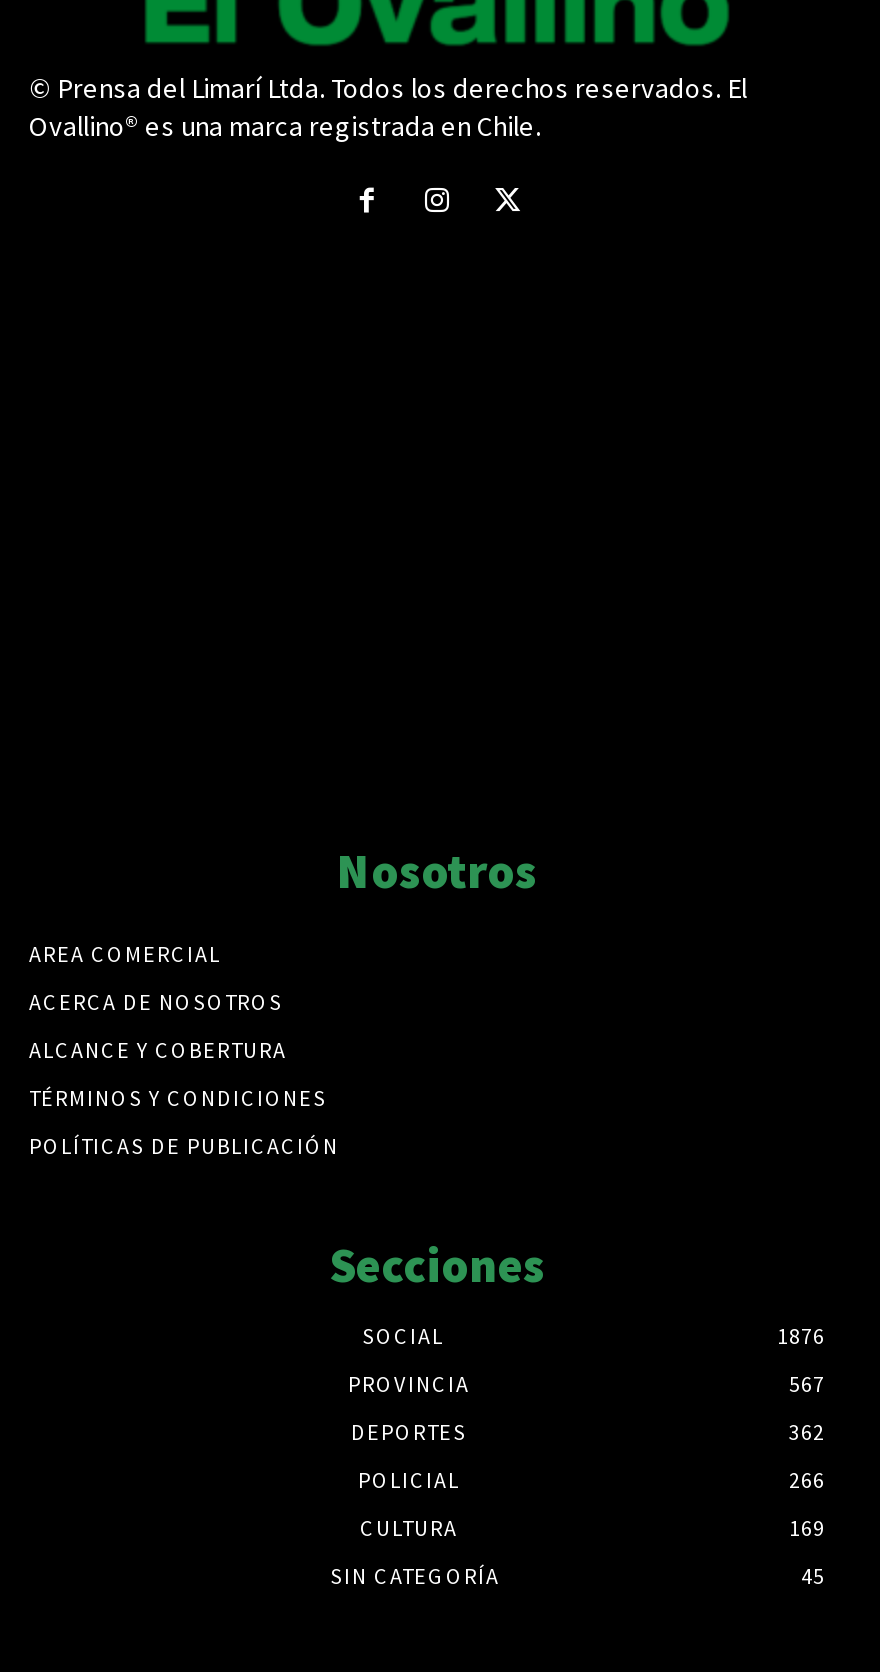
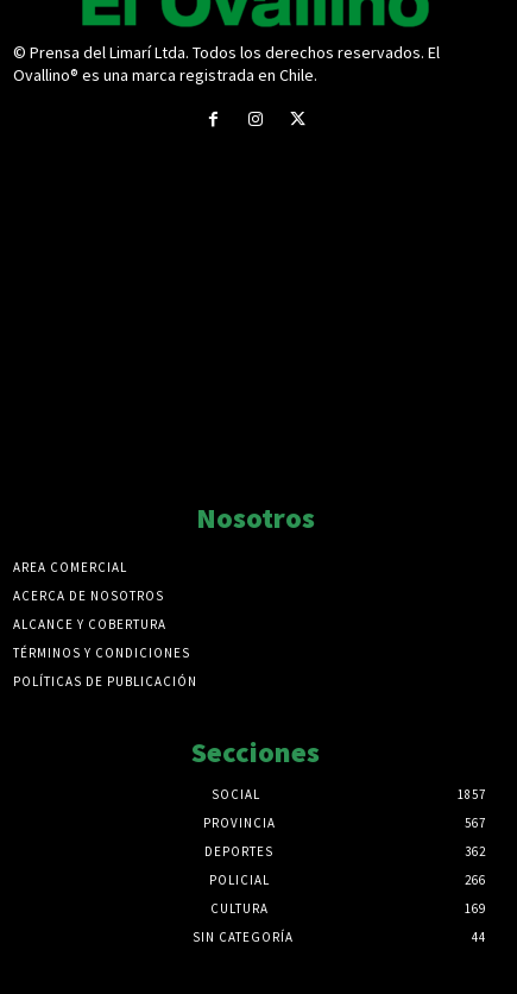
- 1876
+ 1857

- 45
+ 44
